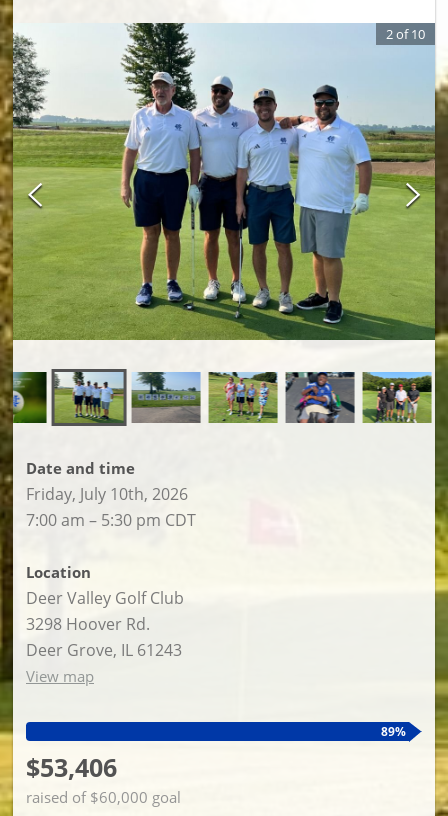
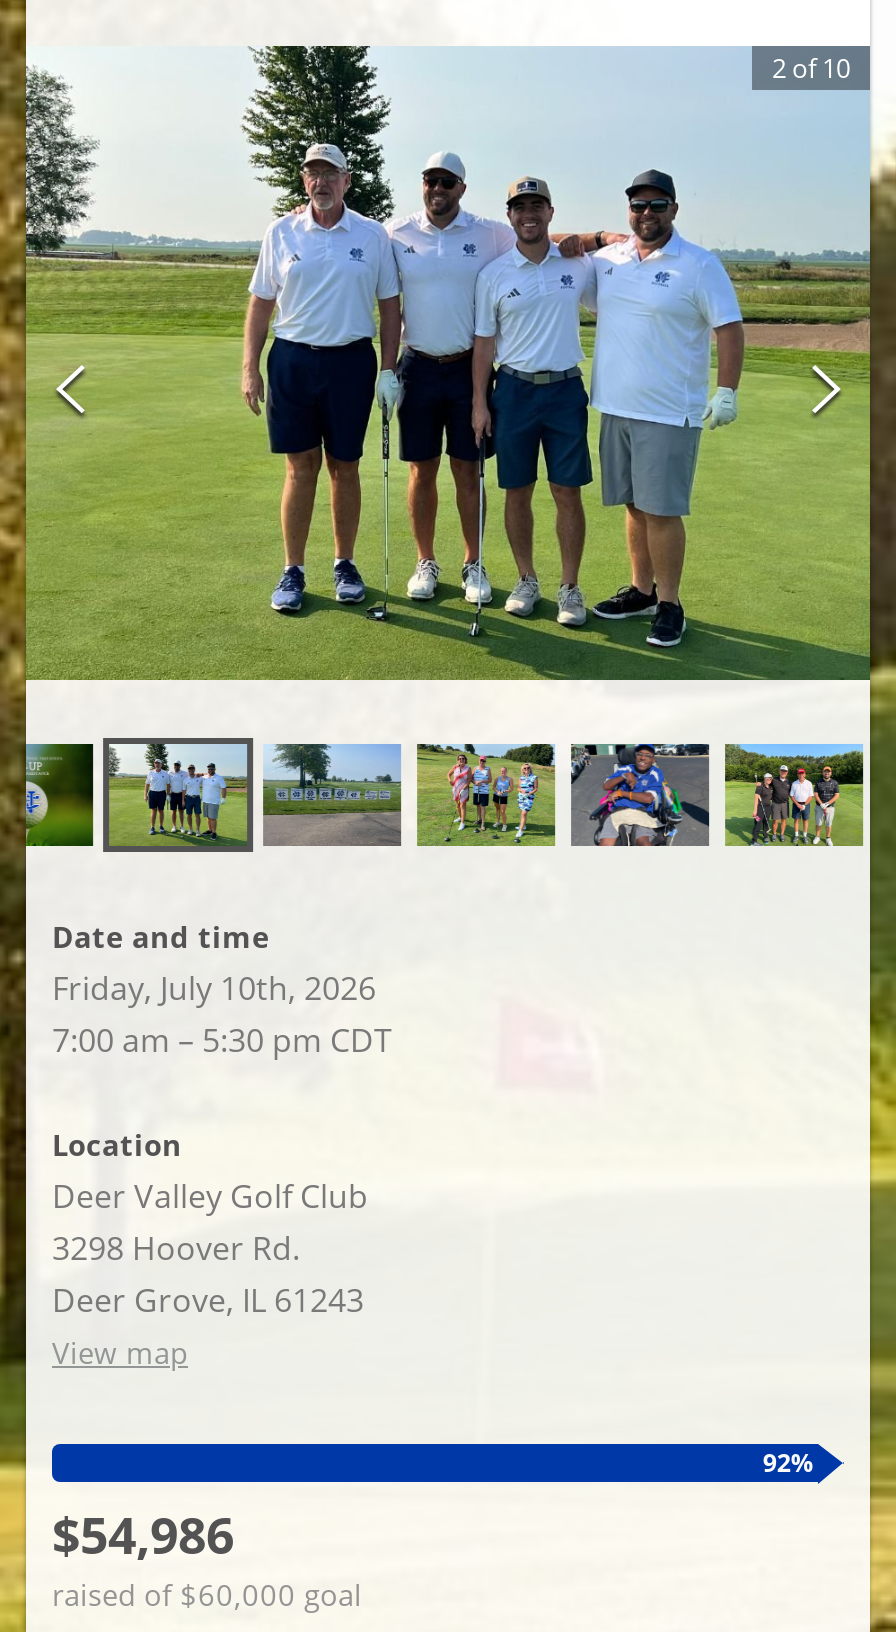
- 89%
+ 92%

- $53,406
+ $54,986
